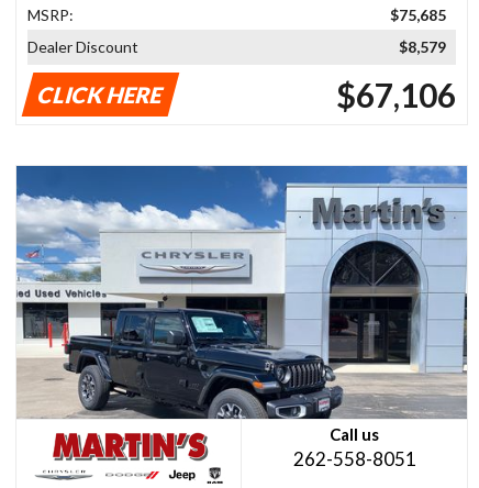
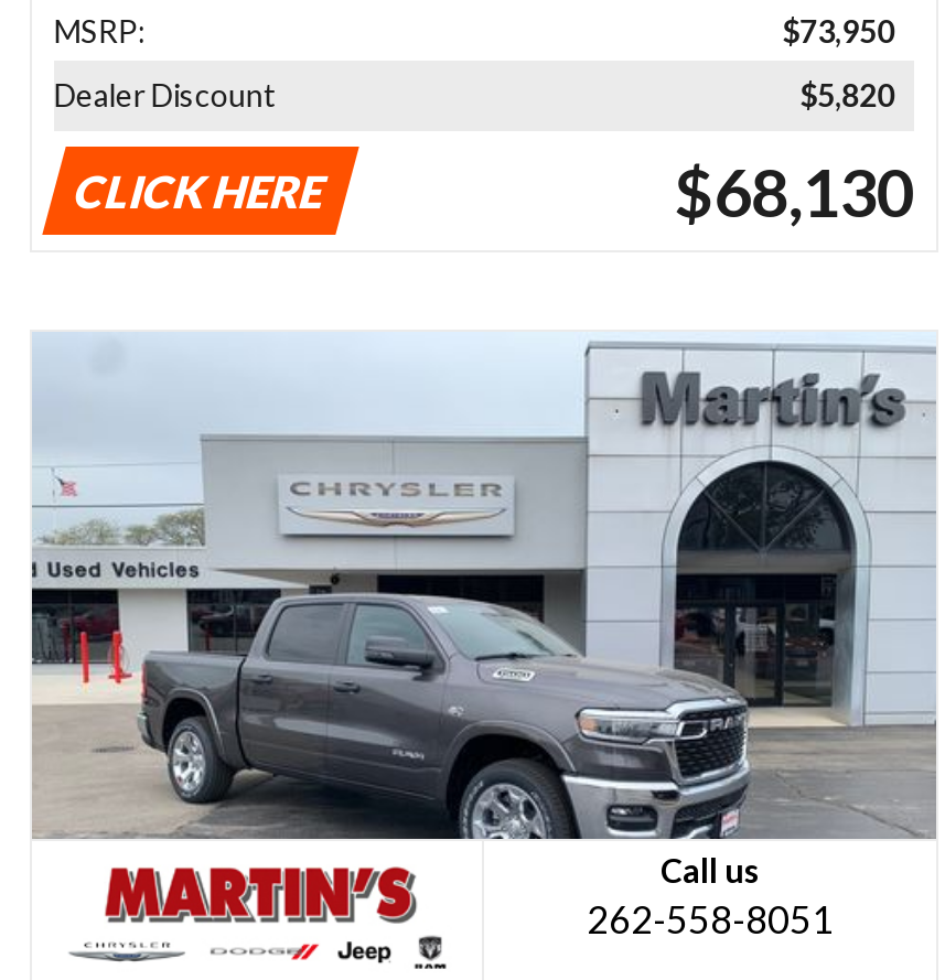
- $75,685
+ $73,950

- $8,579
+ $5,820

- $67,106
+ $68,130

- [image]
+ [image]
